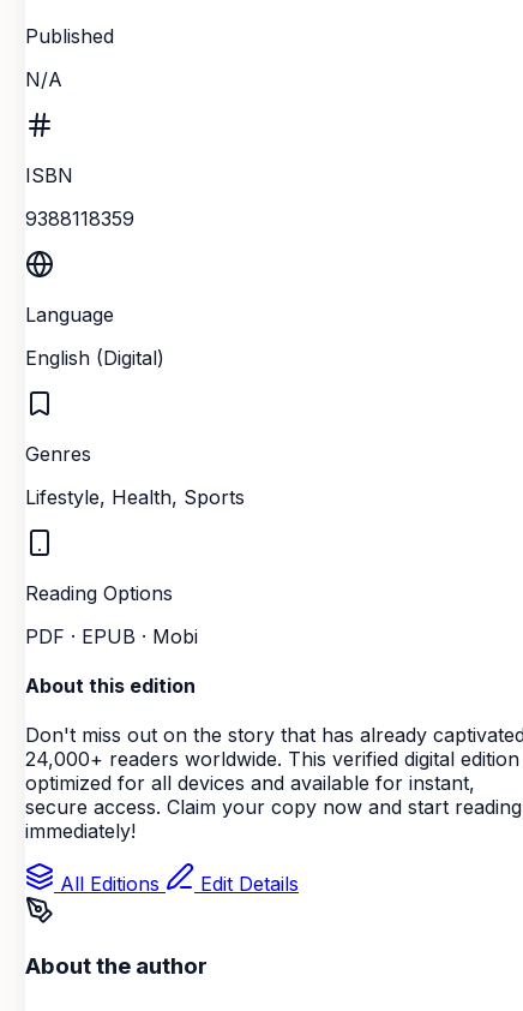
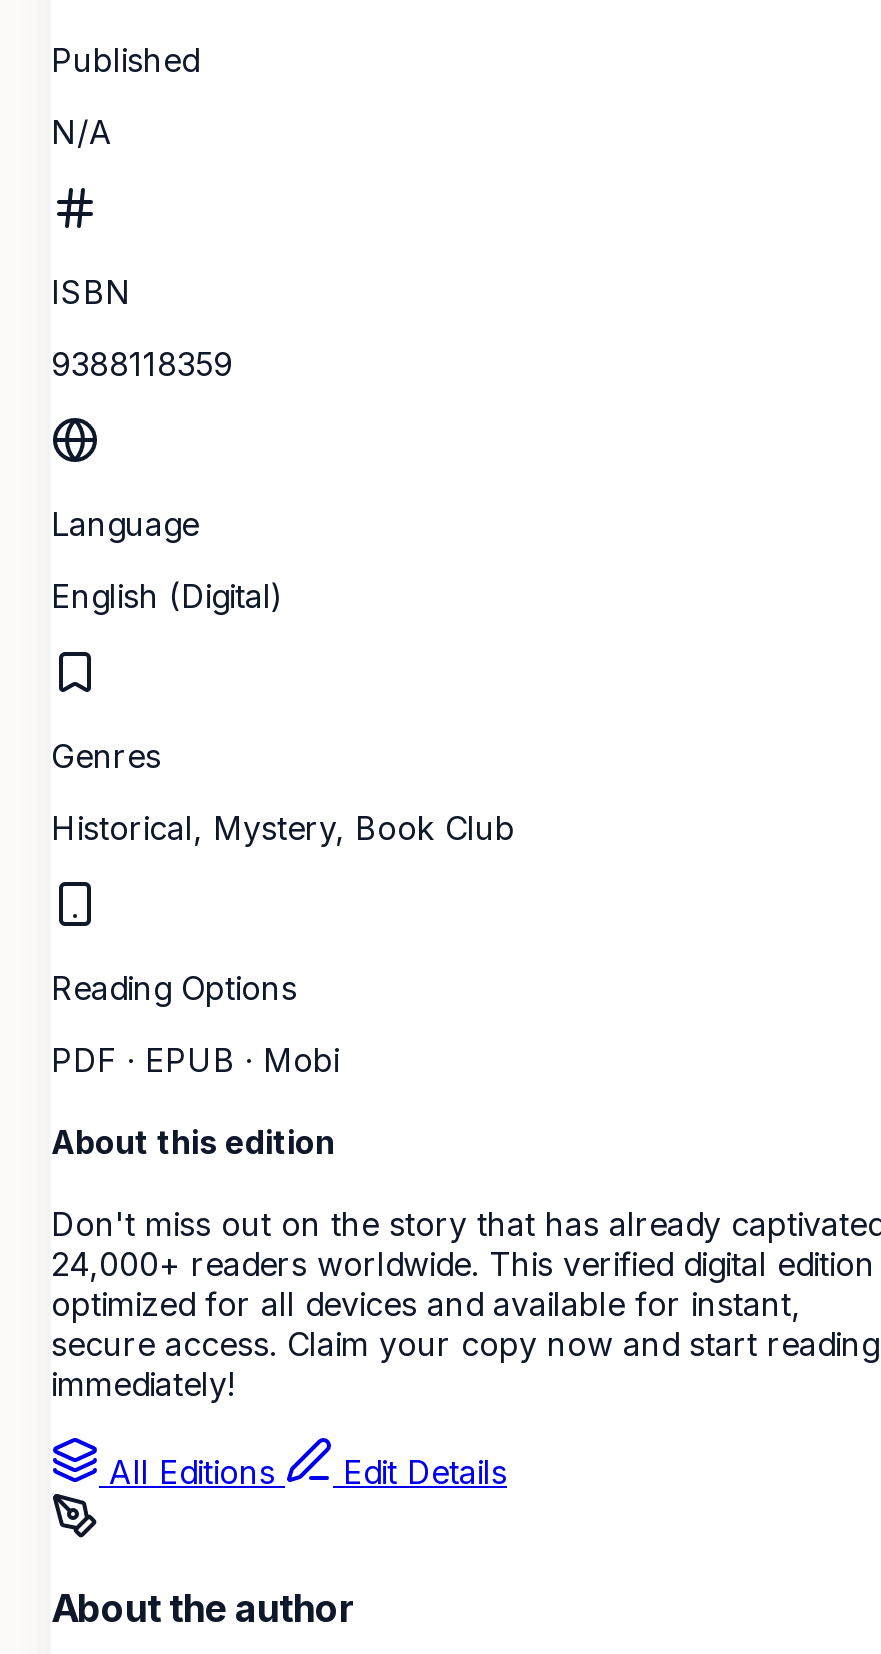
- Lifestyle, Health, Sports
+ Historical, Mystery, Book Club
